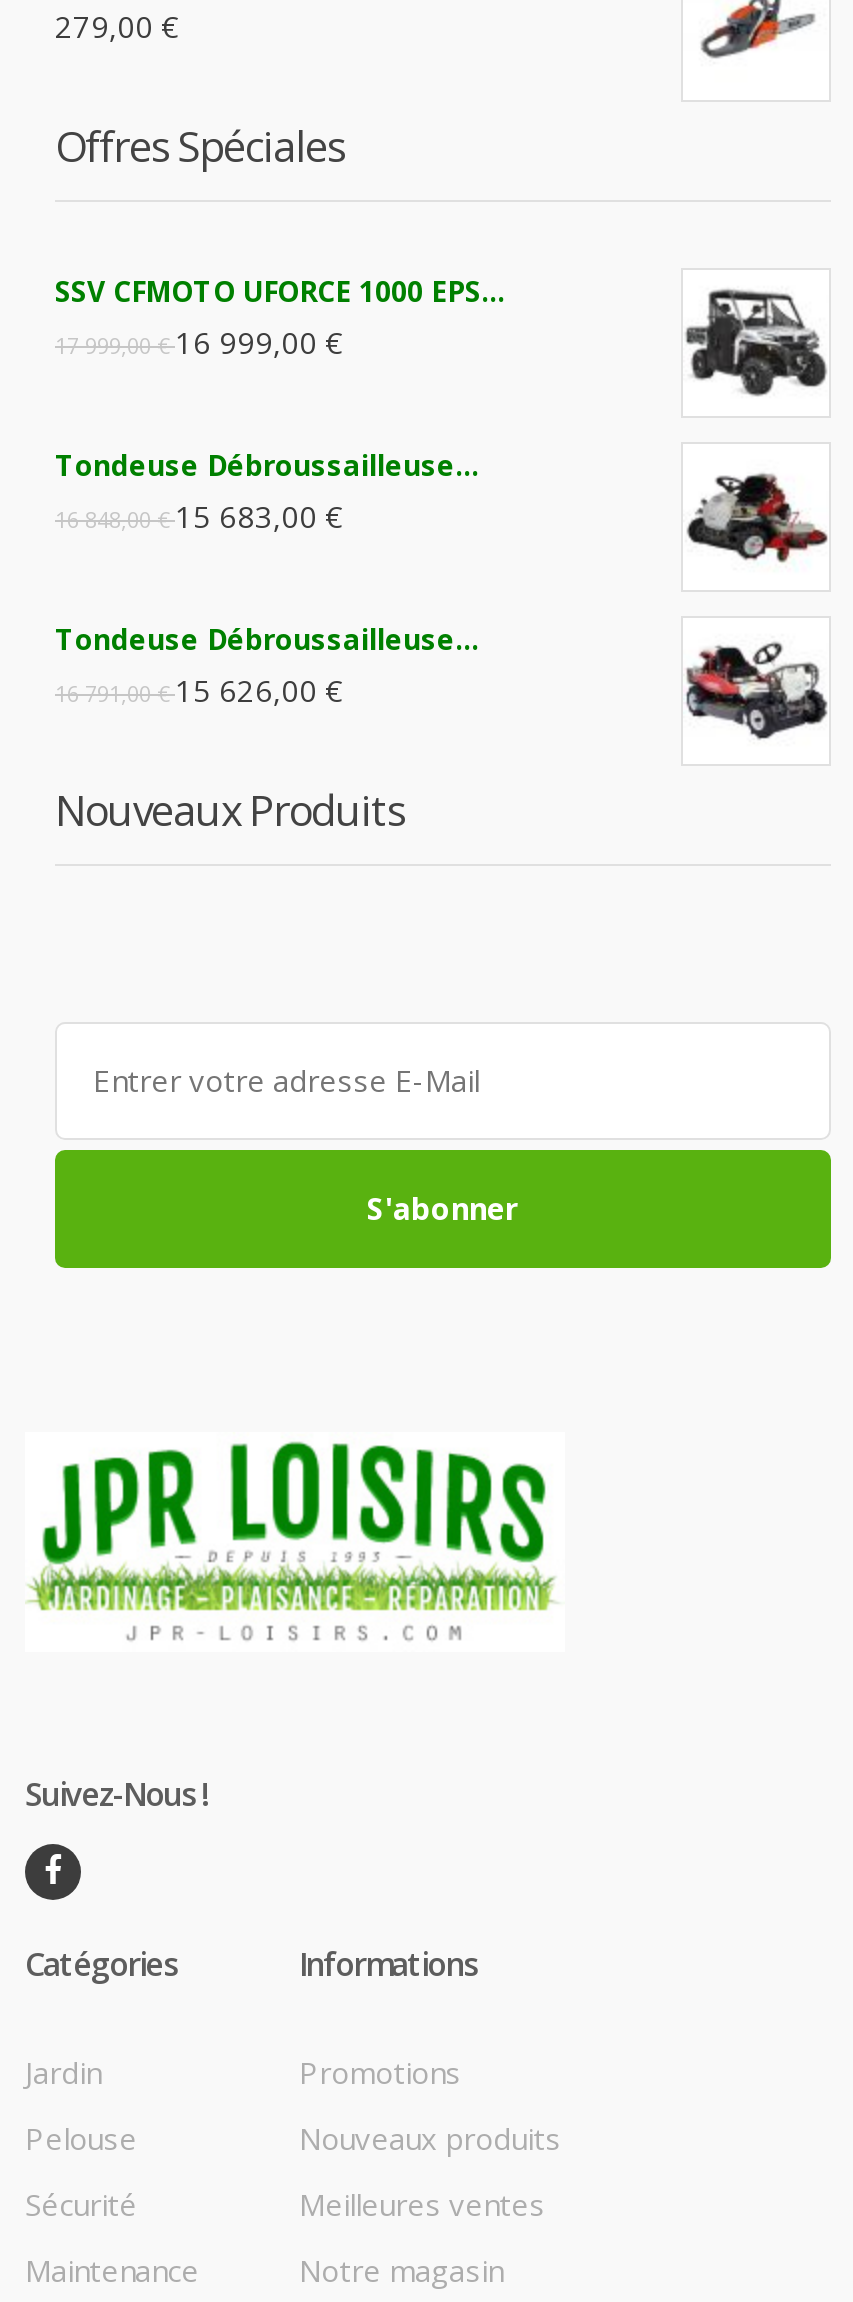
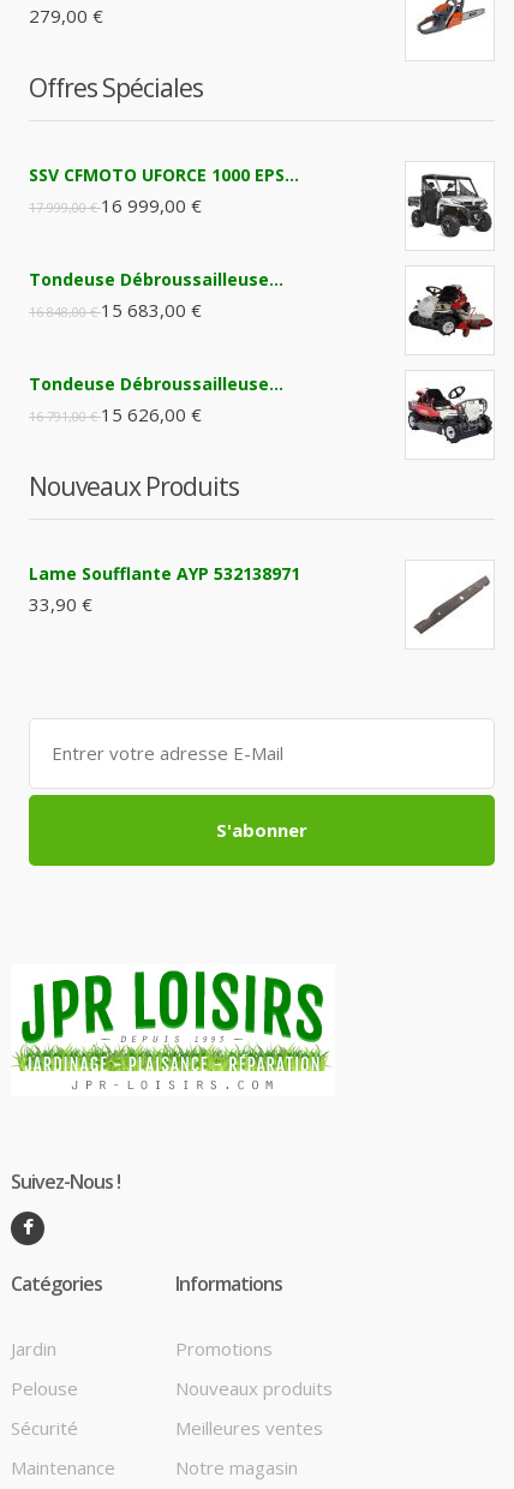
+ Lame Soufflante AYP 532138971
+ 33,90 €

+ [image]
